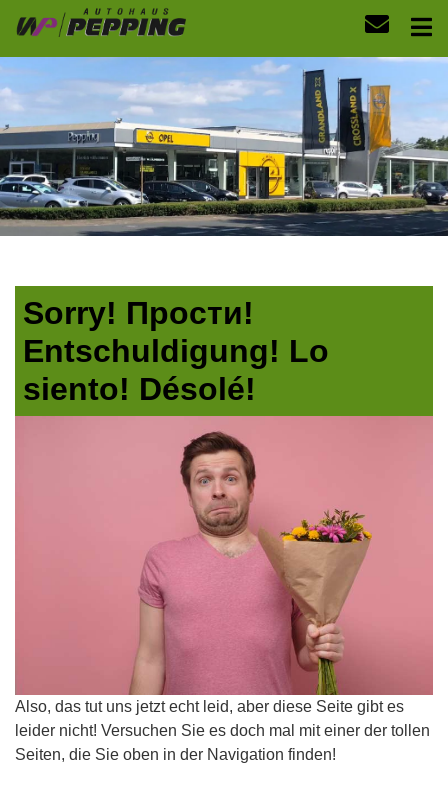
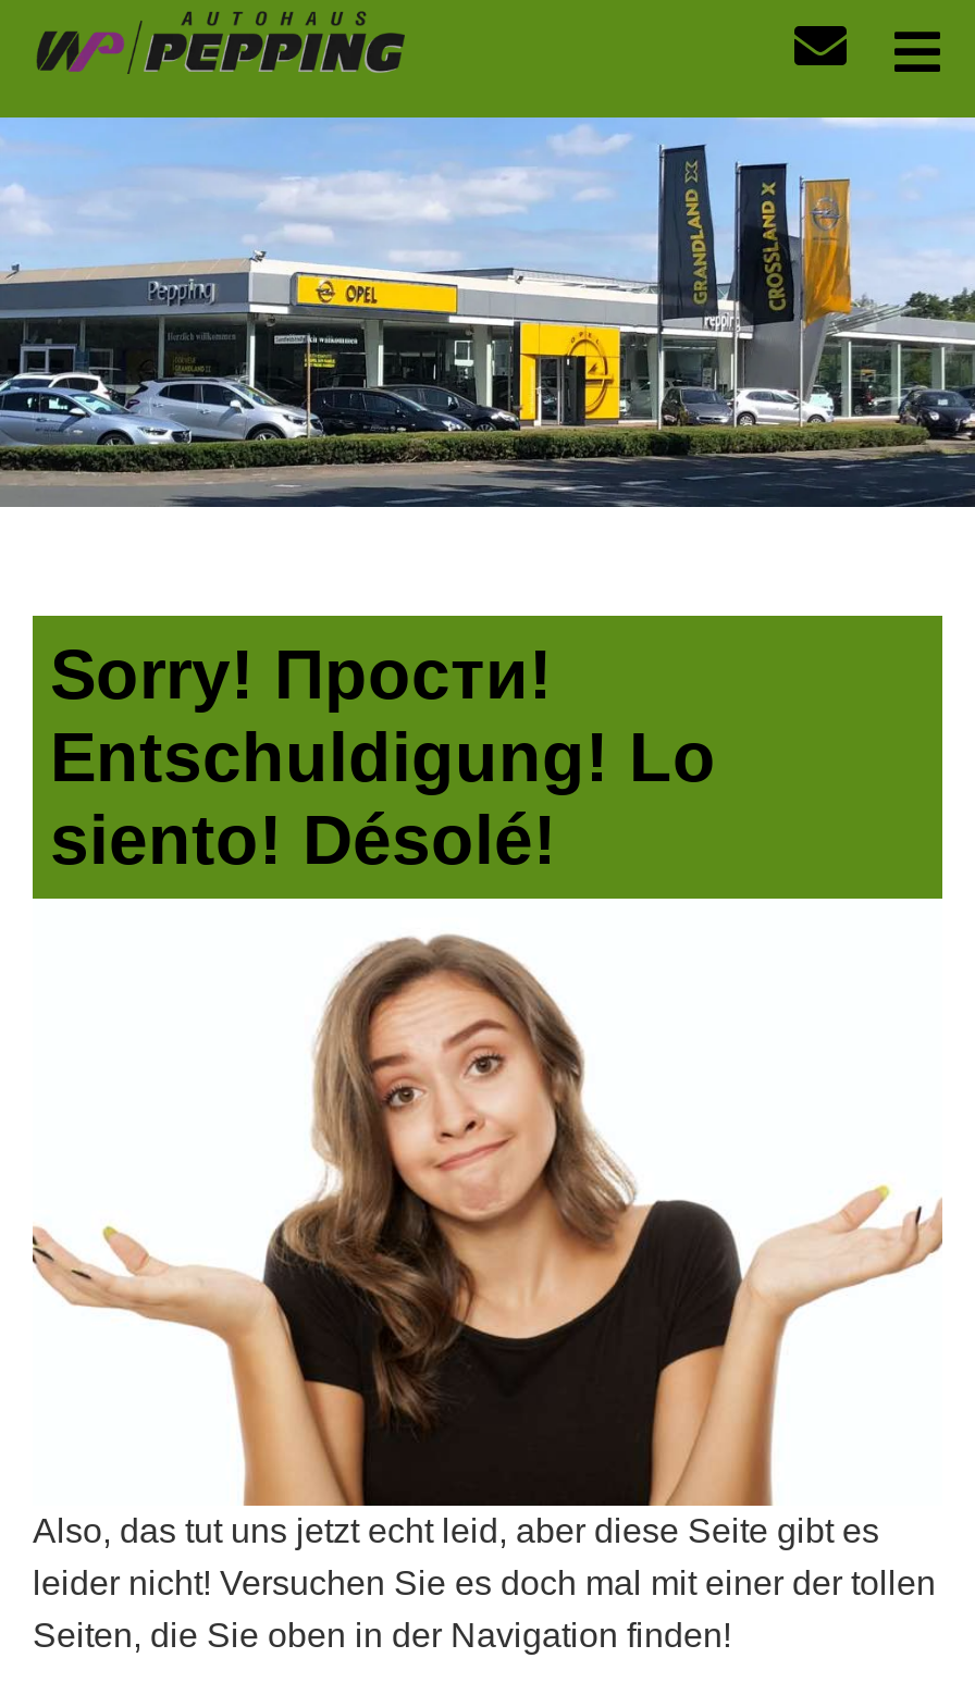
- [image]
+ [image]
